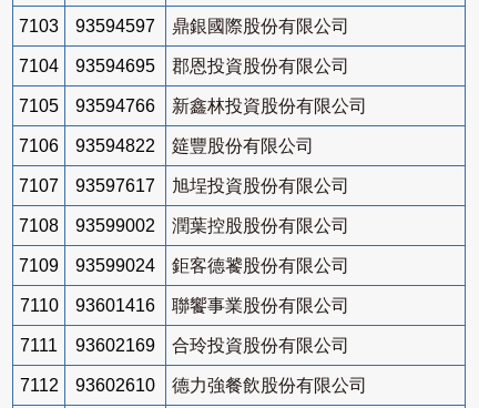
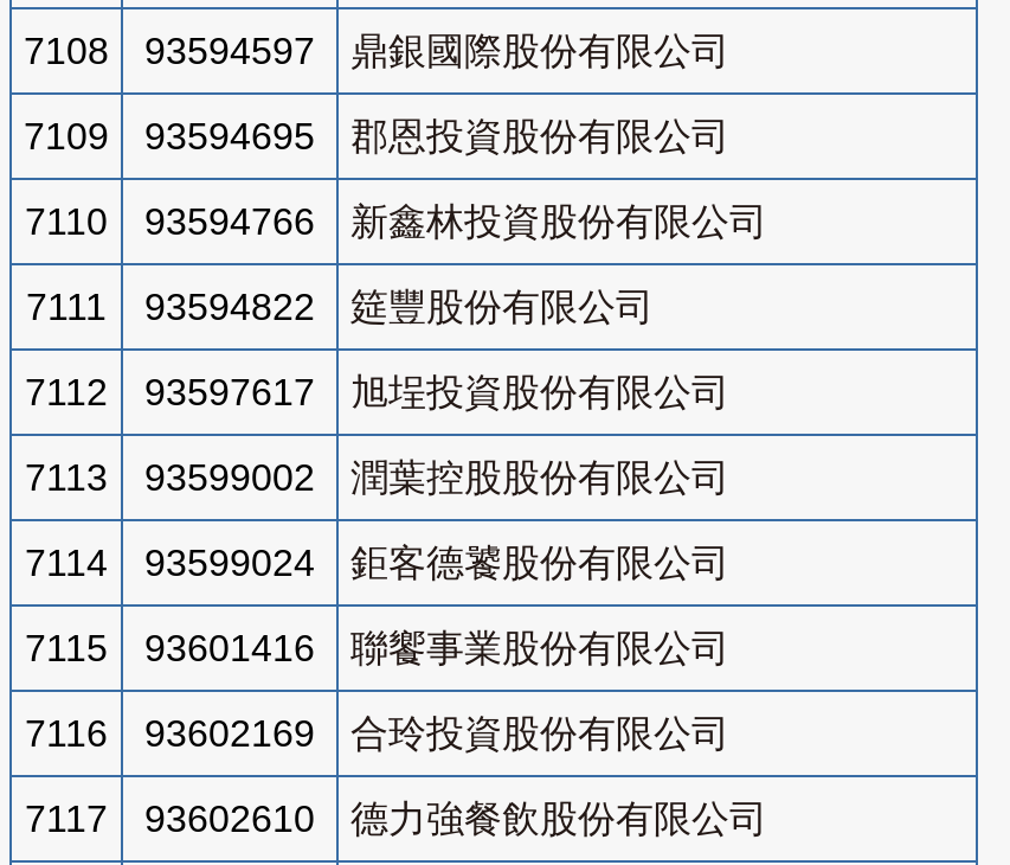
- 7103 93594597 鼎銀國際股份有限公司
+ 7108 93594597 鼎銀國際股份有限公司

- 7104 93594695 郡恩投資股份有限公司
+ 7109 93594695 郡恩投資股份有限公司

- 7105 93594766 新鑫林投資股份有限公司
+ 7110 93594766 新鑫林投資股份有限公司

- 7106 93594822 筵豐股份有限公司
+ 7111 93594822 筵豐股份有限公司

- 7107 93597617 旭埕投資股份有限公司
+ 7112 93597617 旭埕投資股份有限公司

- 7108 93599002 潤葉控股股份有限公司
+ 7113 93599002 潤葉控股股份有限公司

- 7109 93599024 鉅客德饕股份有限公司
+ 7114 93599024 鉅客德饕股份有限公司

- 7110 93601416 聯饗事業股份有限公司
+ 7115 93601416 聯饗事業股份有限公司

- 7111 93602169 合玲投資股份有限公司
+ 7116 93602169 合玲投資股份有限公司

- 7112 93602610 德力強餐飲股份有限公司
+ 7117 93602610 德力強餐飲股份有限公司
